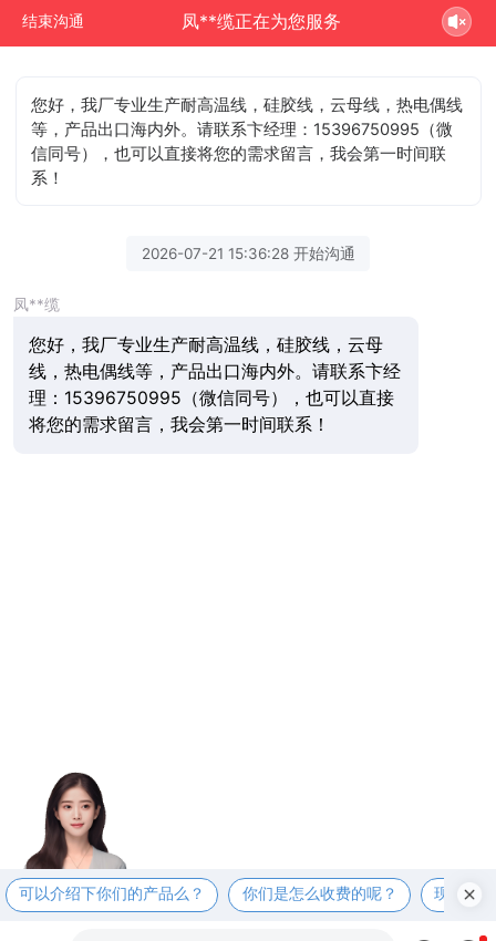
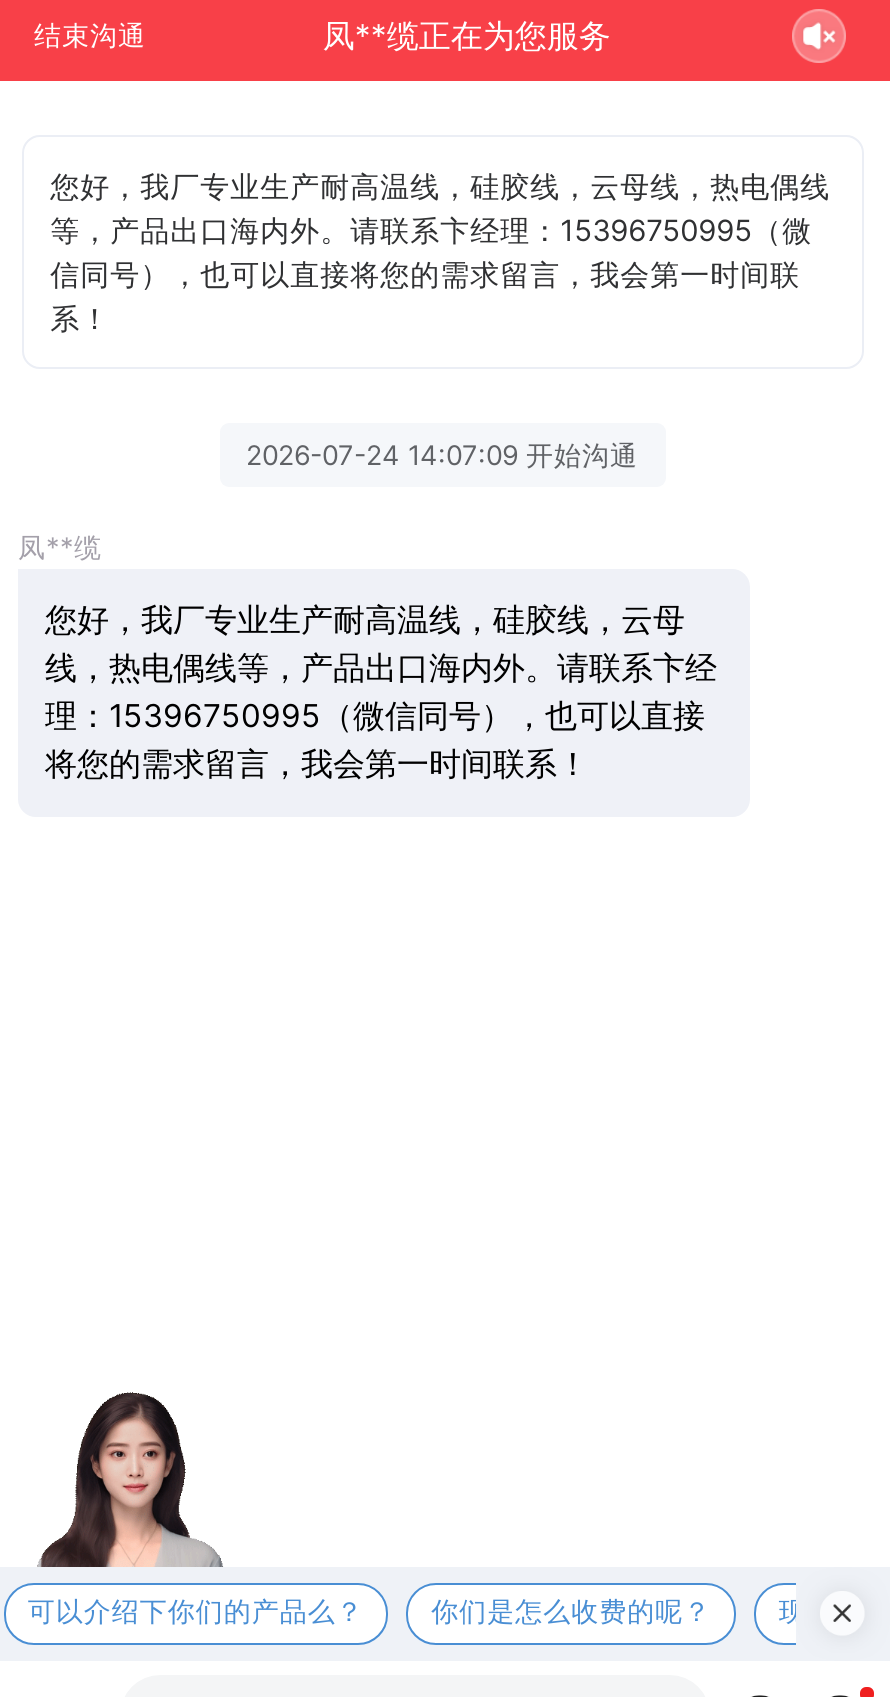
- 2026-07-21 15:36:28 开始沟通
+ 2026-07-24 14:07:09 开始沟通
